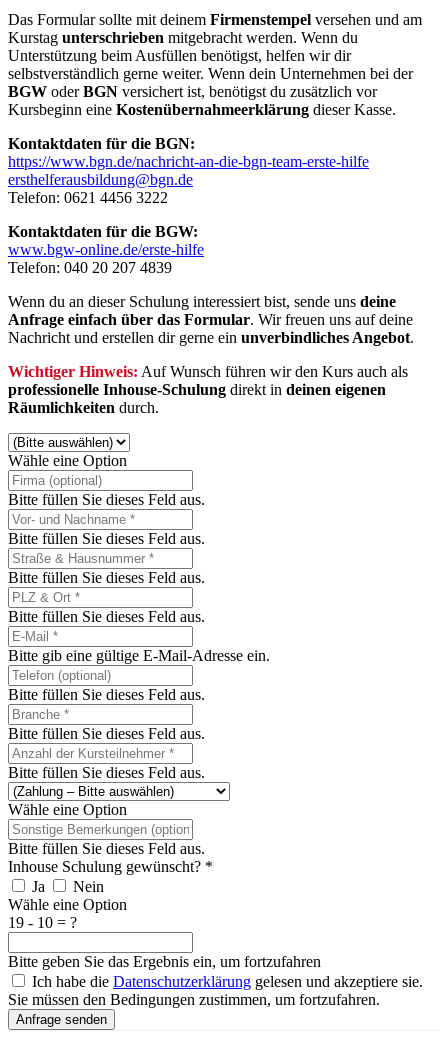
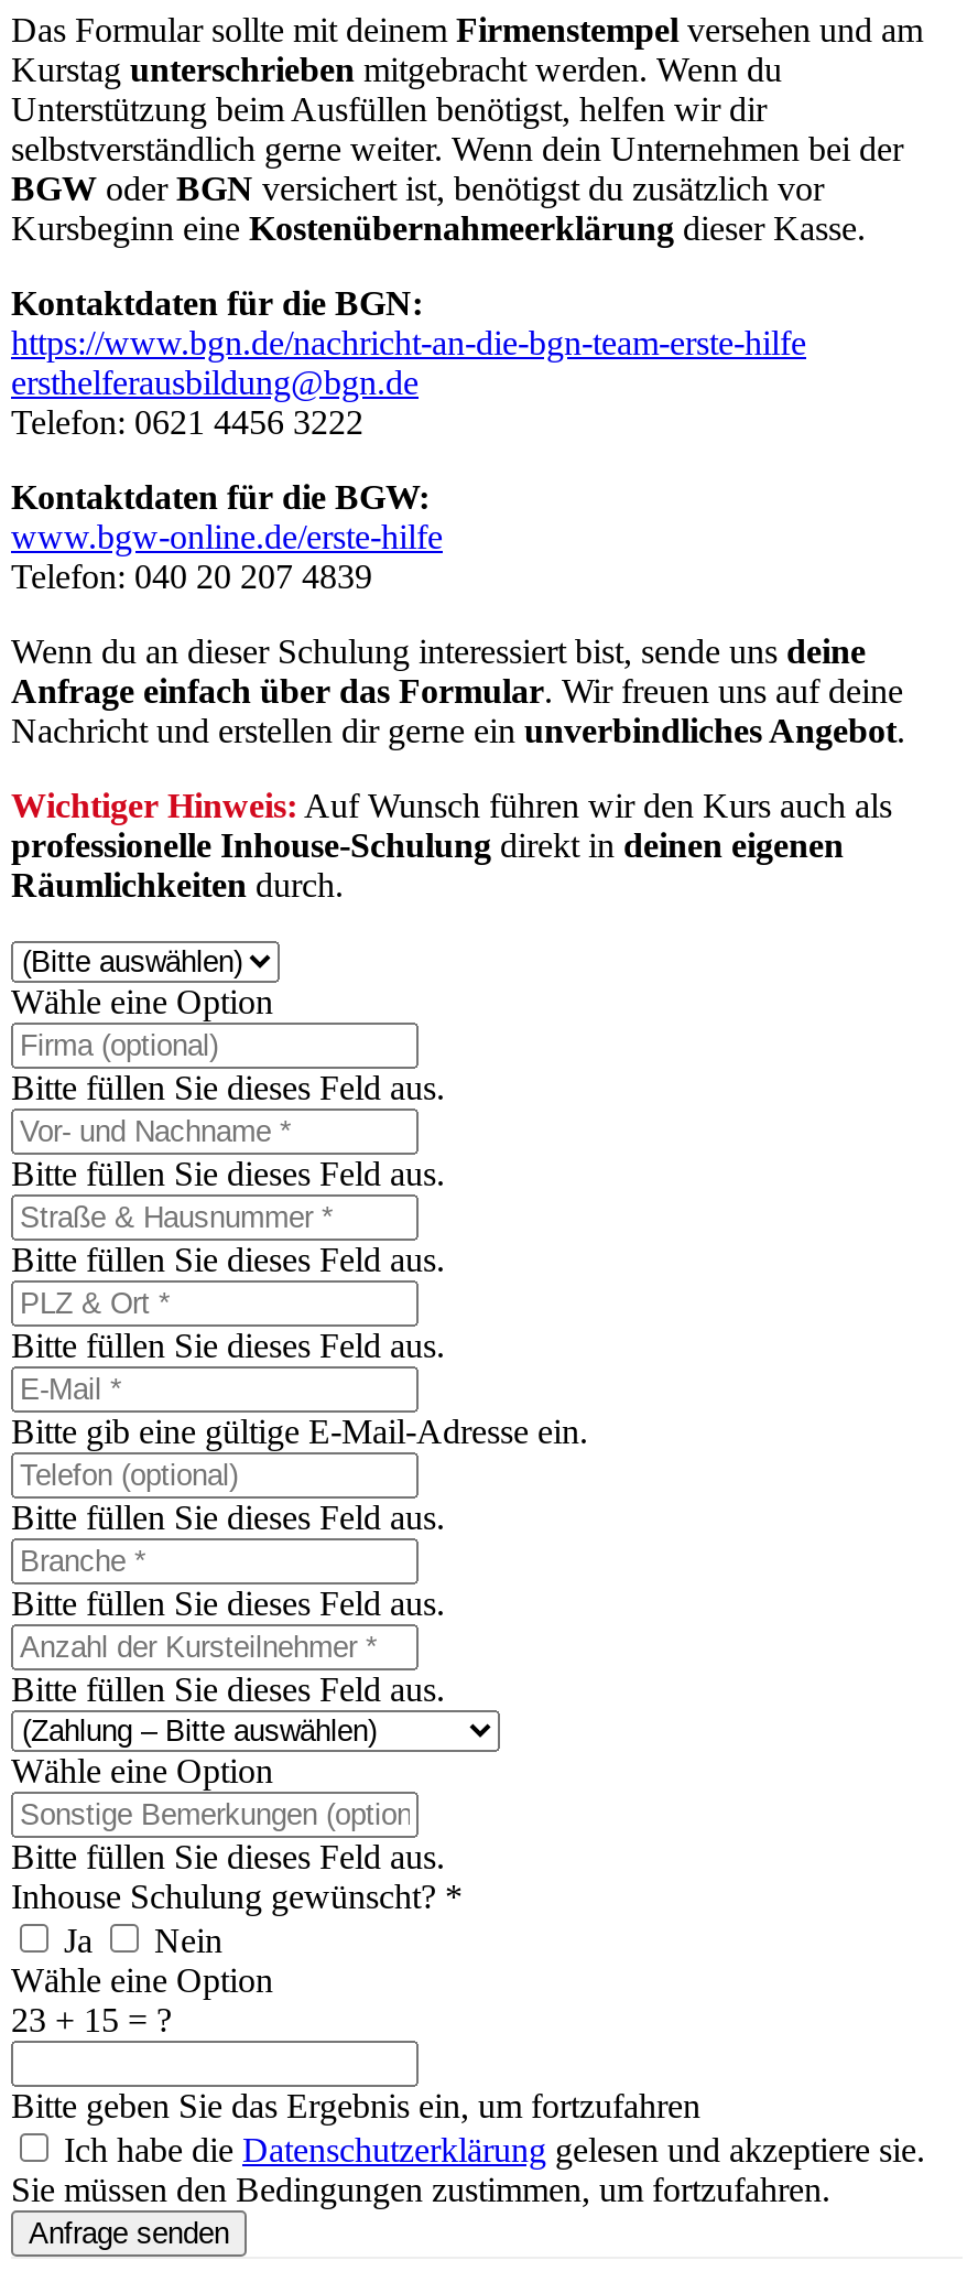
- 19 - 10 = ?
+ 23 + 15 = ?
